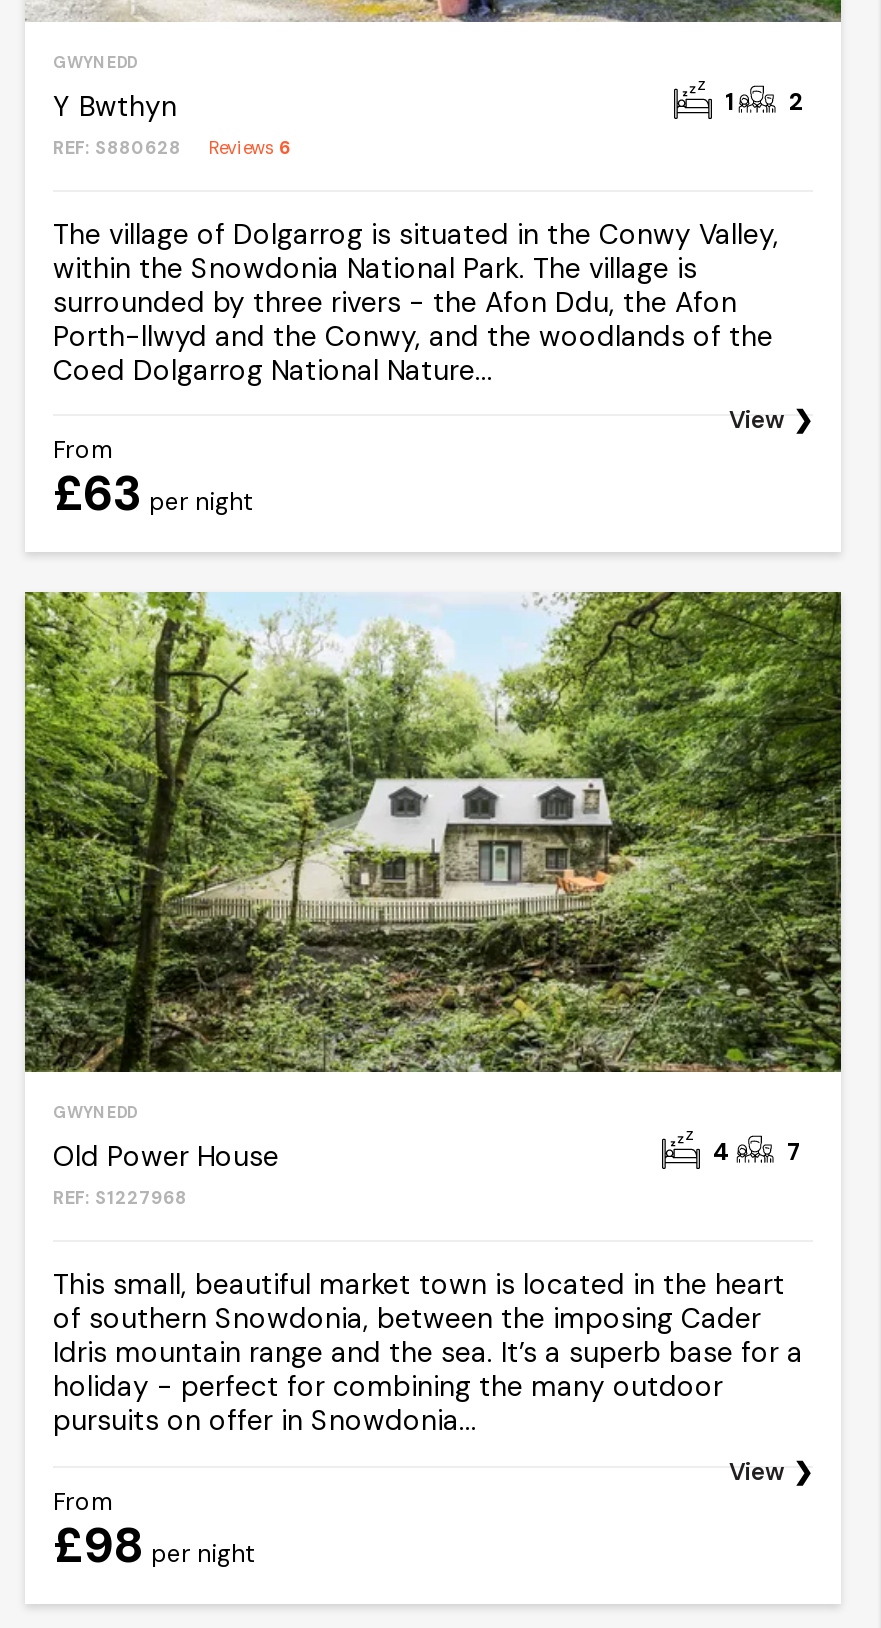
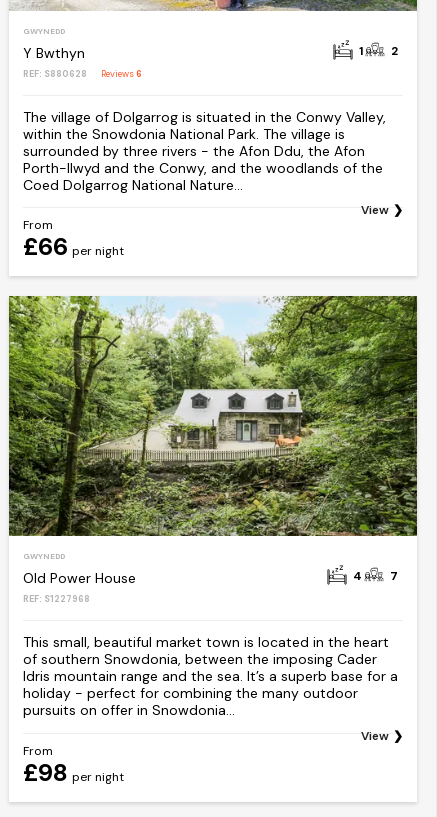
- £63 per night
+ £66 per night
